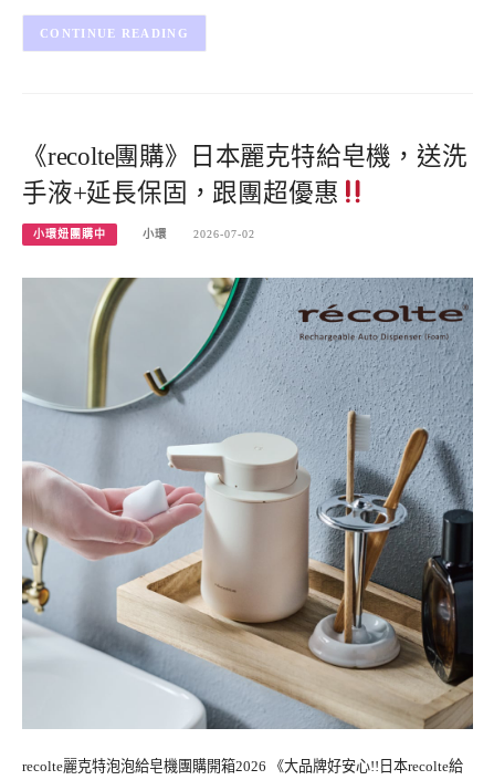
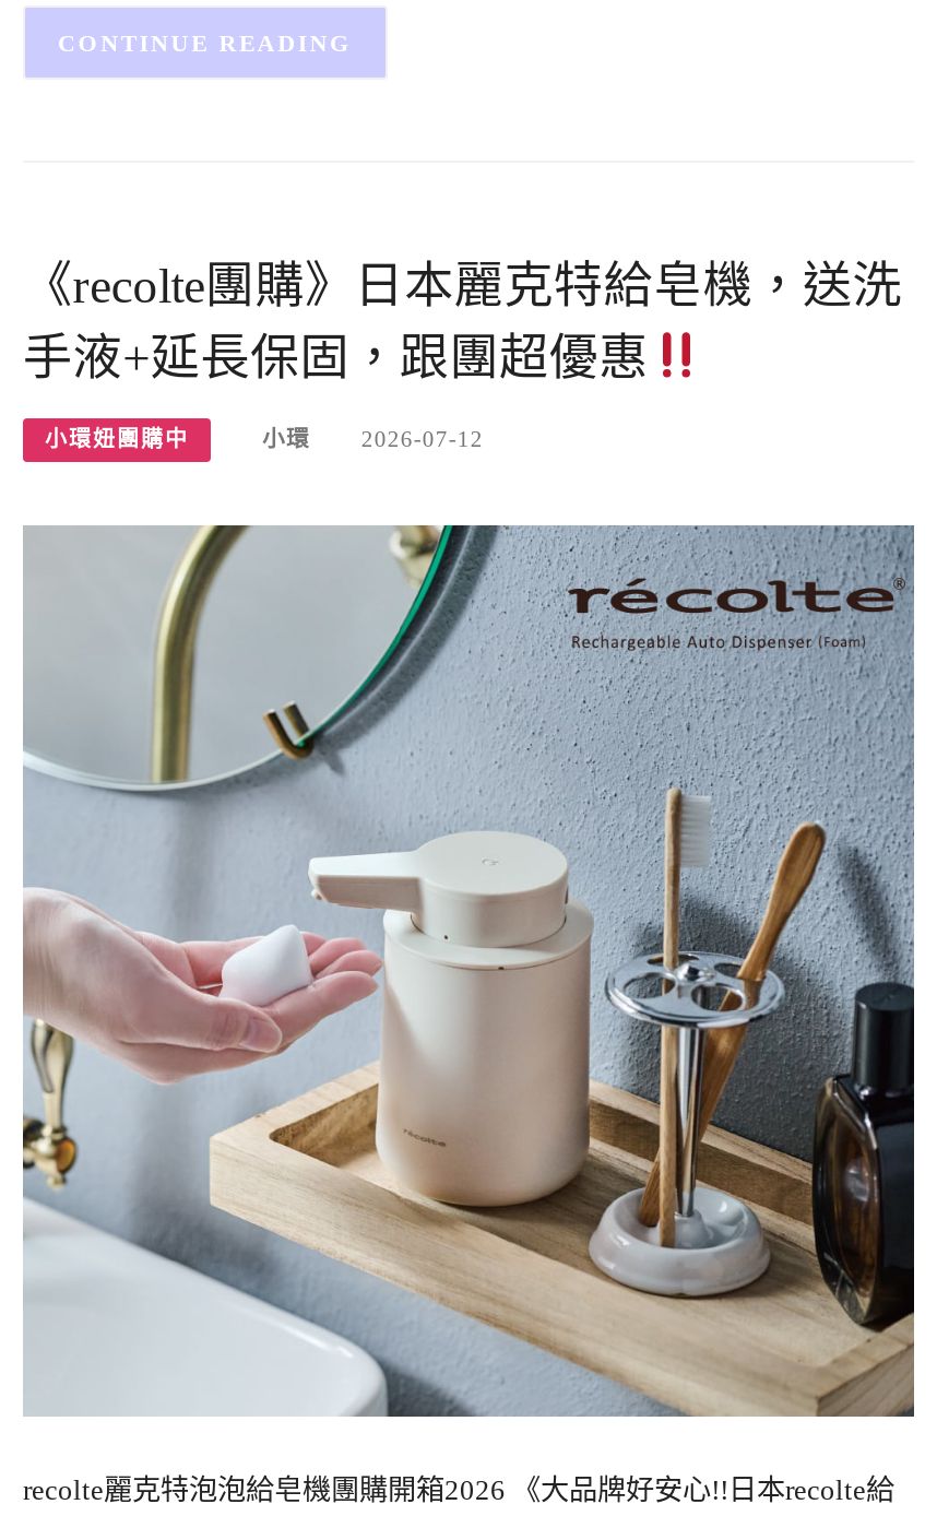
- 2026-07-02
+ 2026-07-12
